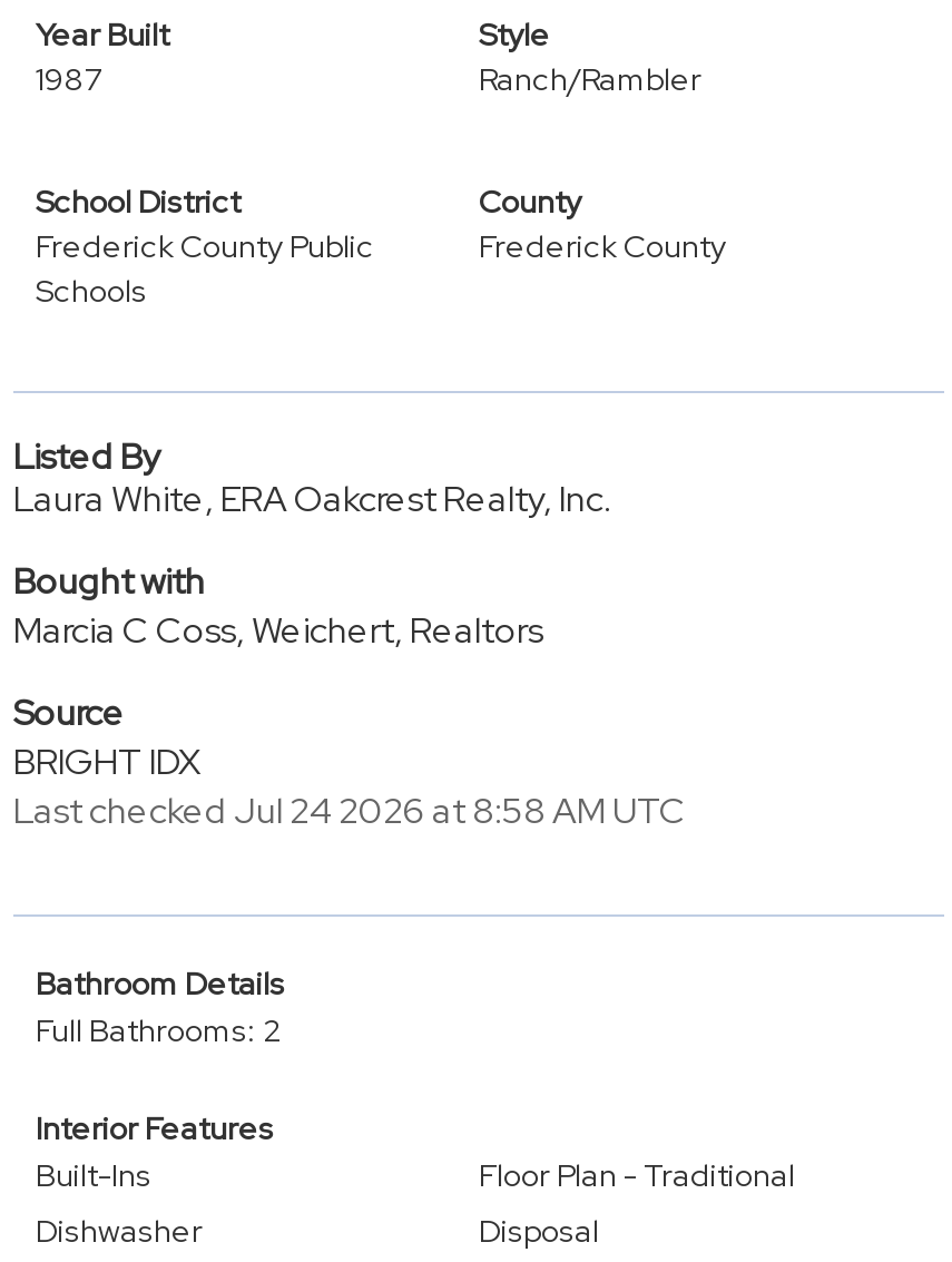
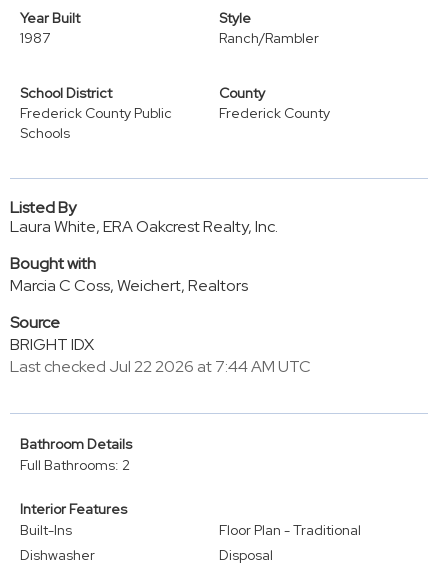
- Last checked Jul 24 2026 at 8:58 AM UTC
+ Last checked Jul 22 2026 at 7:44 AM UTC
